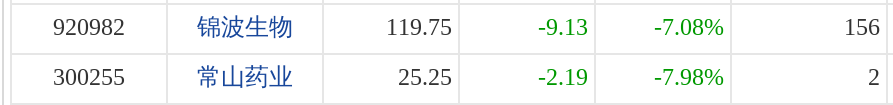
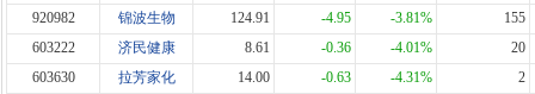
- 119.75
- -9.13
- -7.08%
- 156
- 300255
- 常山药业
- 25.25
- -2.19
- -7.98%
+ 124.91
+ -4.95
+ -3.81%
+ 155
+ 603222
+ 济民健康
+ 8.61
+ -0.36
+ -4.01%
+ 20
+ 603630
+ 拉芳家化
+ 14.00
+ -0.63
+ -4.31%
